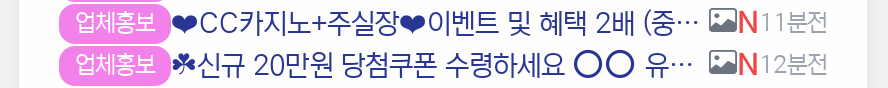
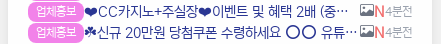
- N11분전
+ N4분전

- N12분전
+ N4분전
